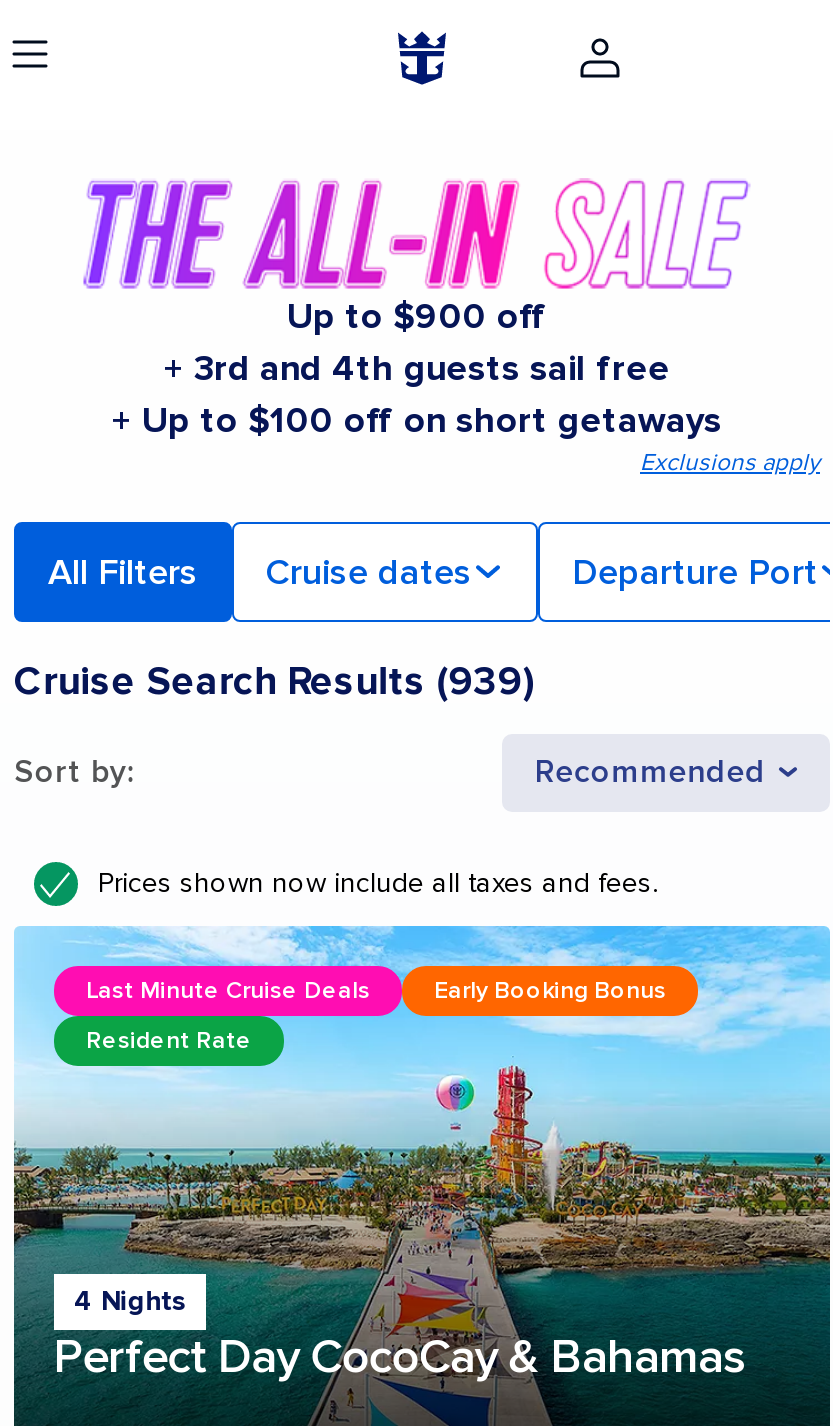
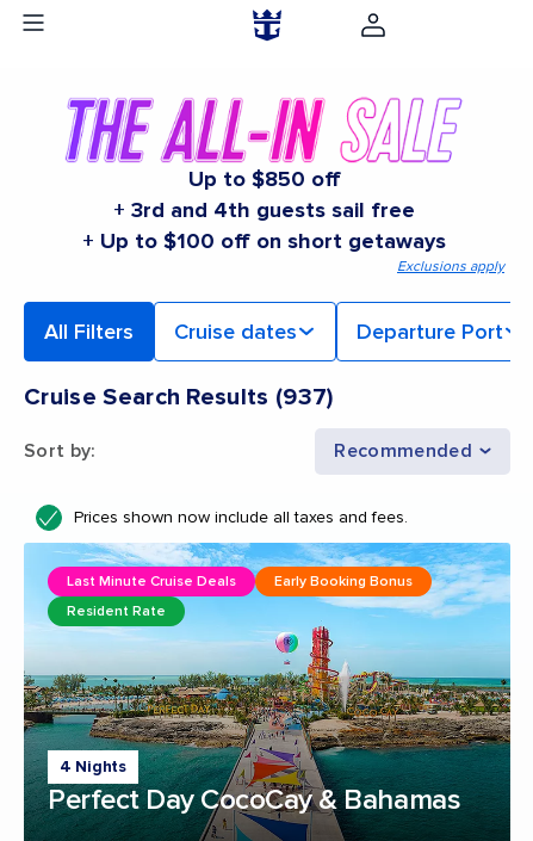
- Up to $900 off
+ Up to $850 off

- Cruise Search Results (939)
+ Cruise Search Results (937)
